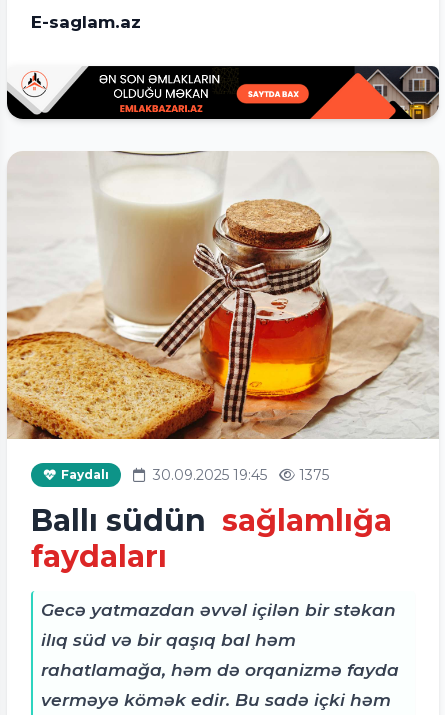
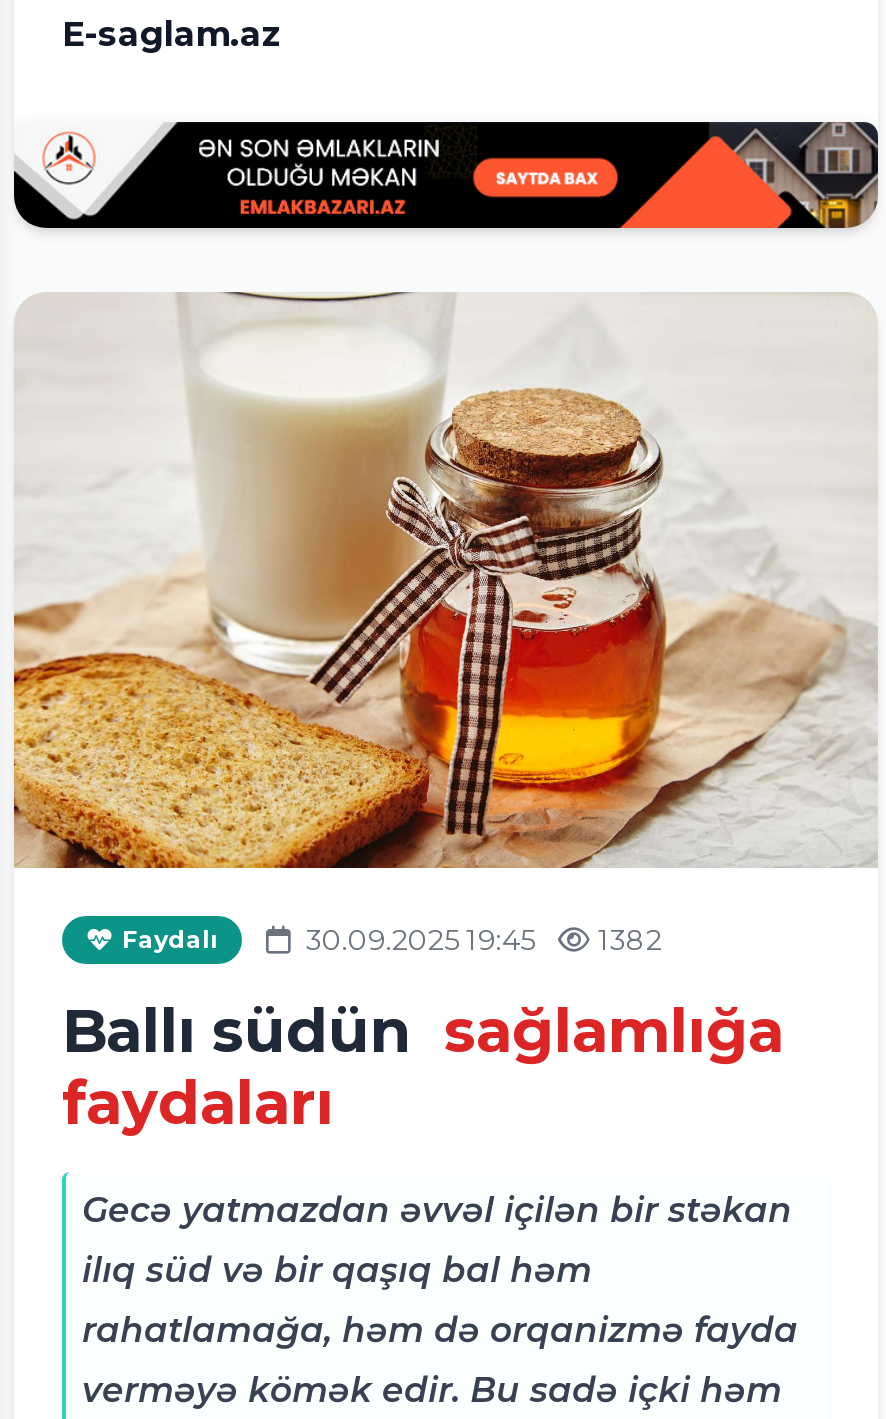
- 30.09.2025 19:45 1375
+ 30.09.2025 19:45 1382
